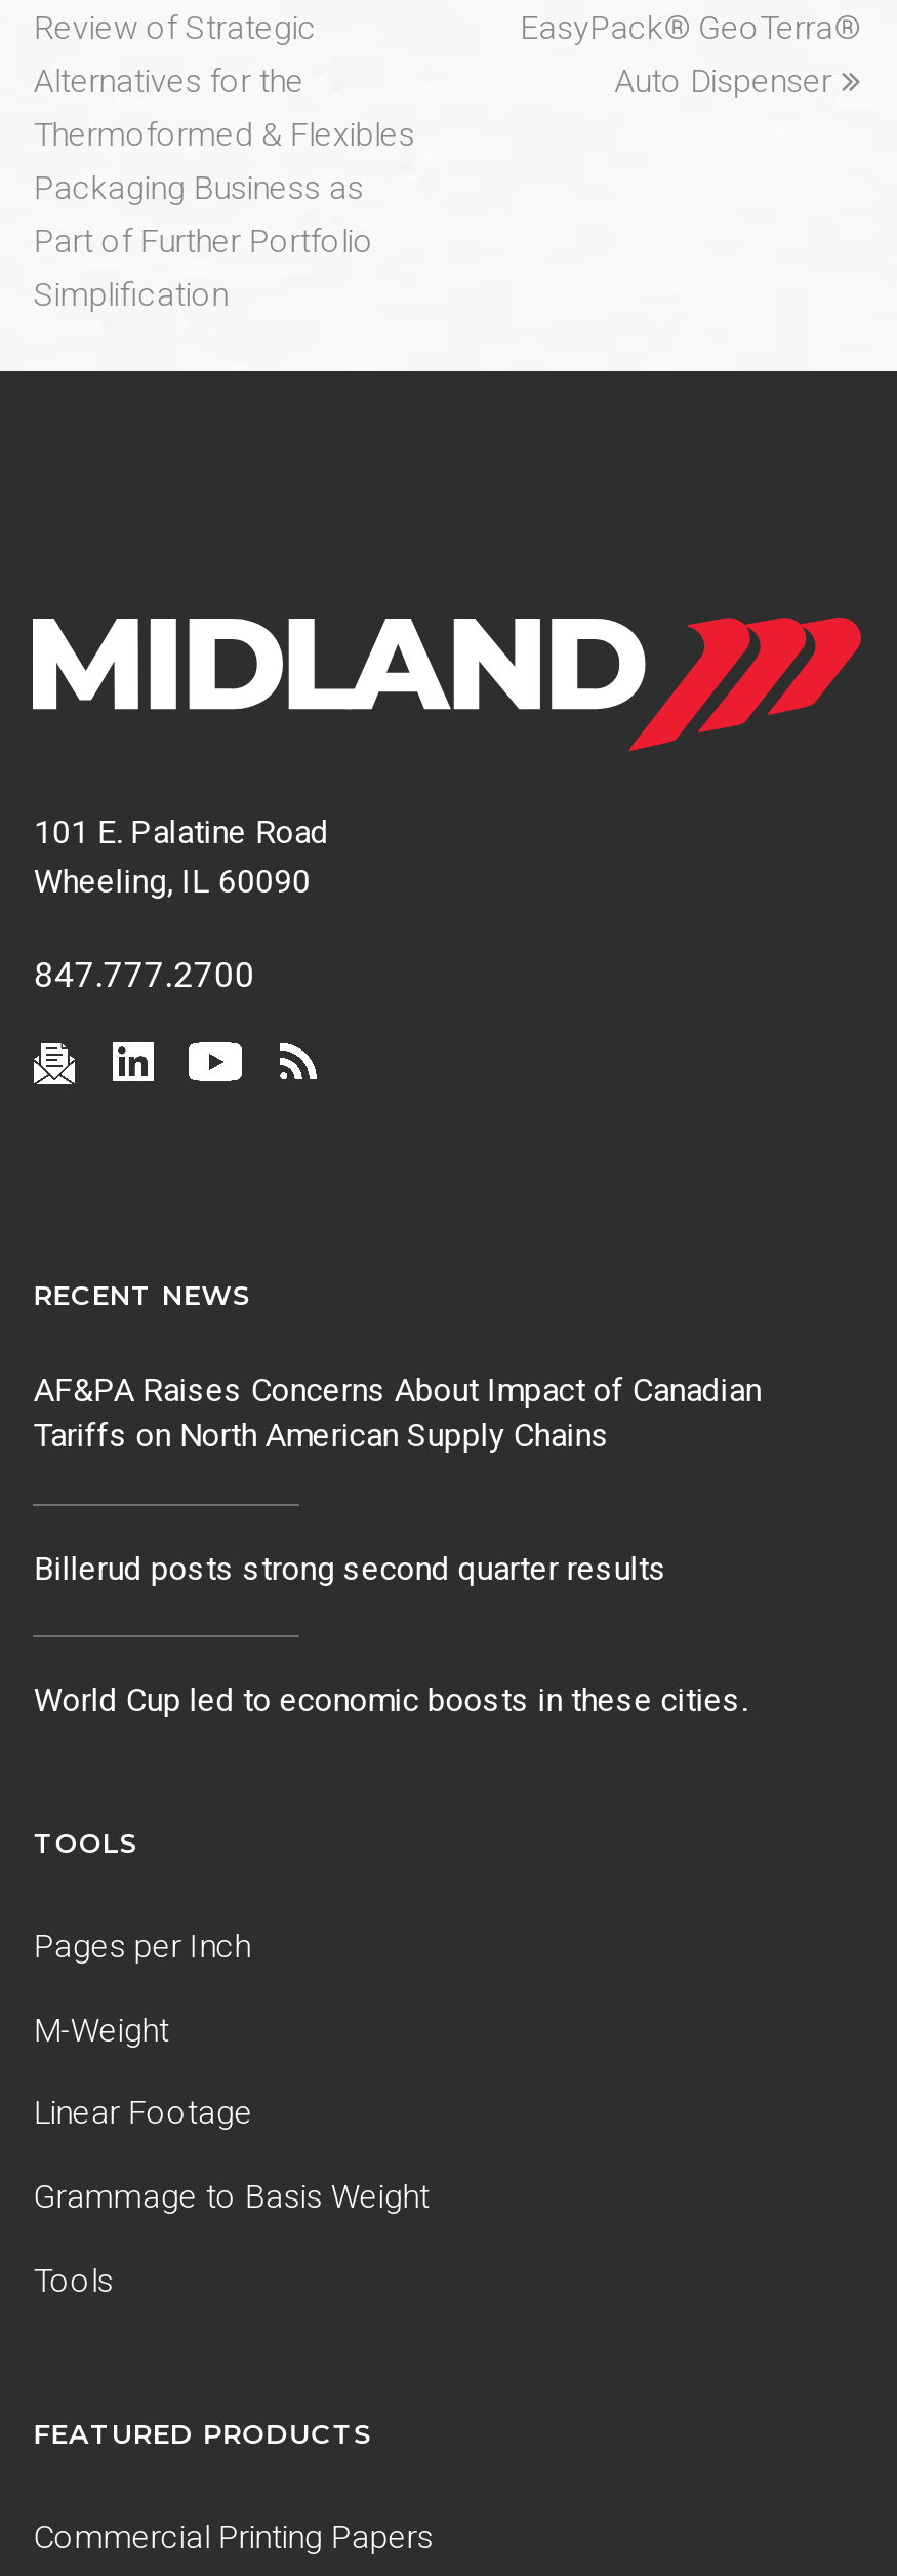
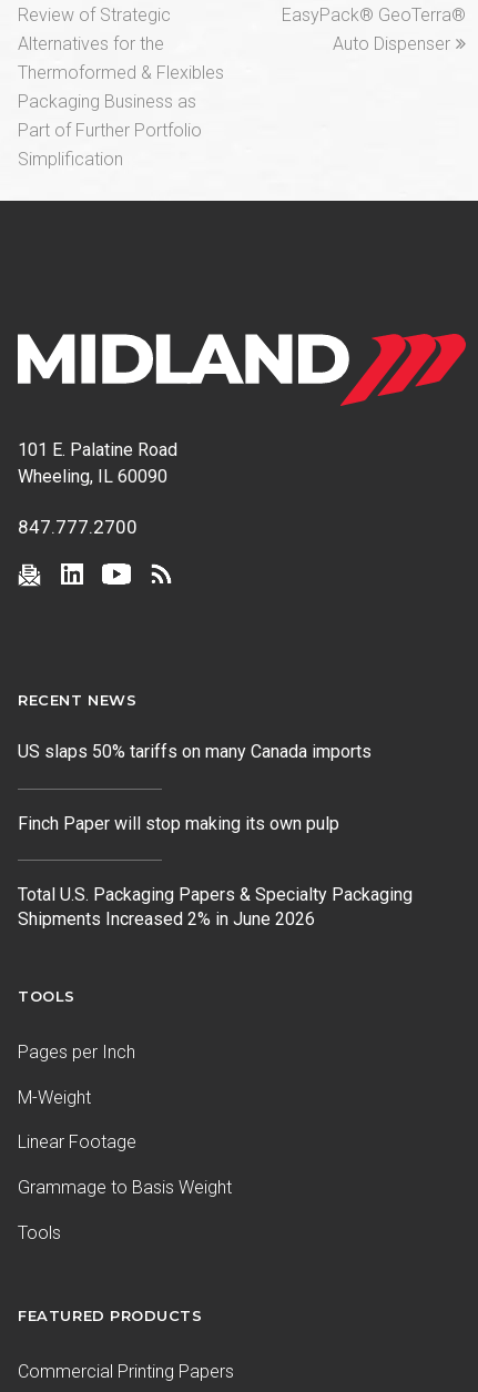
- AF&PA Raises Concerns About Impact of Canadian
- Tariffs on North American Supply Chains
+ US slaps 50% tariffs on many Canada imports

- Billerud posts strong second quarter results
+ Finch Paper will stop making its own pulp

- World Cup led to economic boosts in these cities.
+ Total U.S. Packaging Papers & Specialty Packaging
+ Shipments Increased 2% in June 2026
